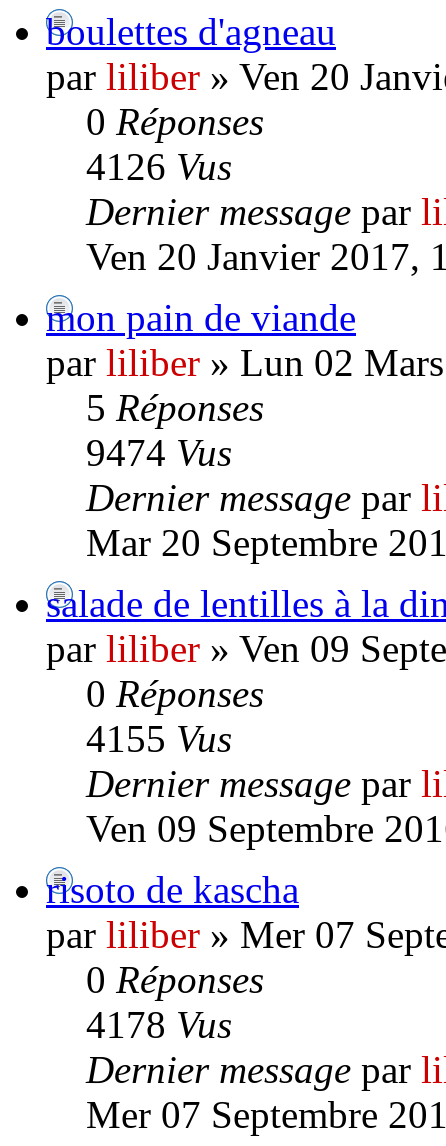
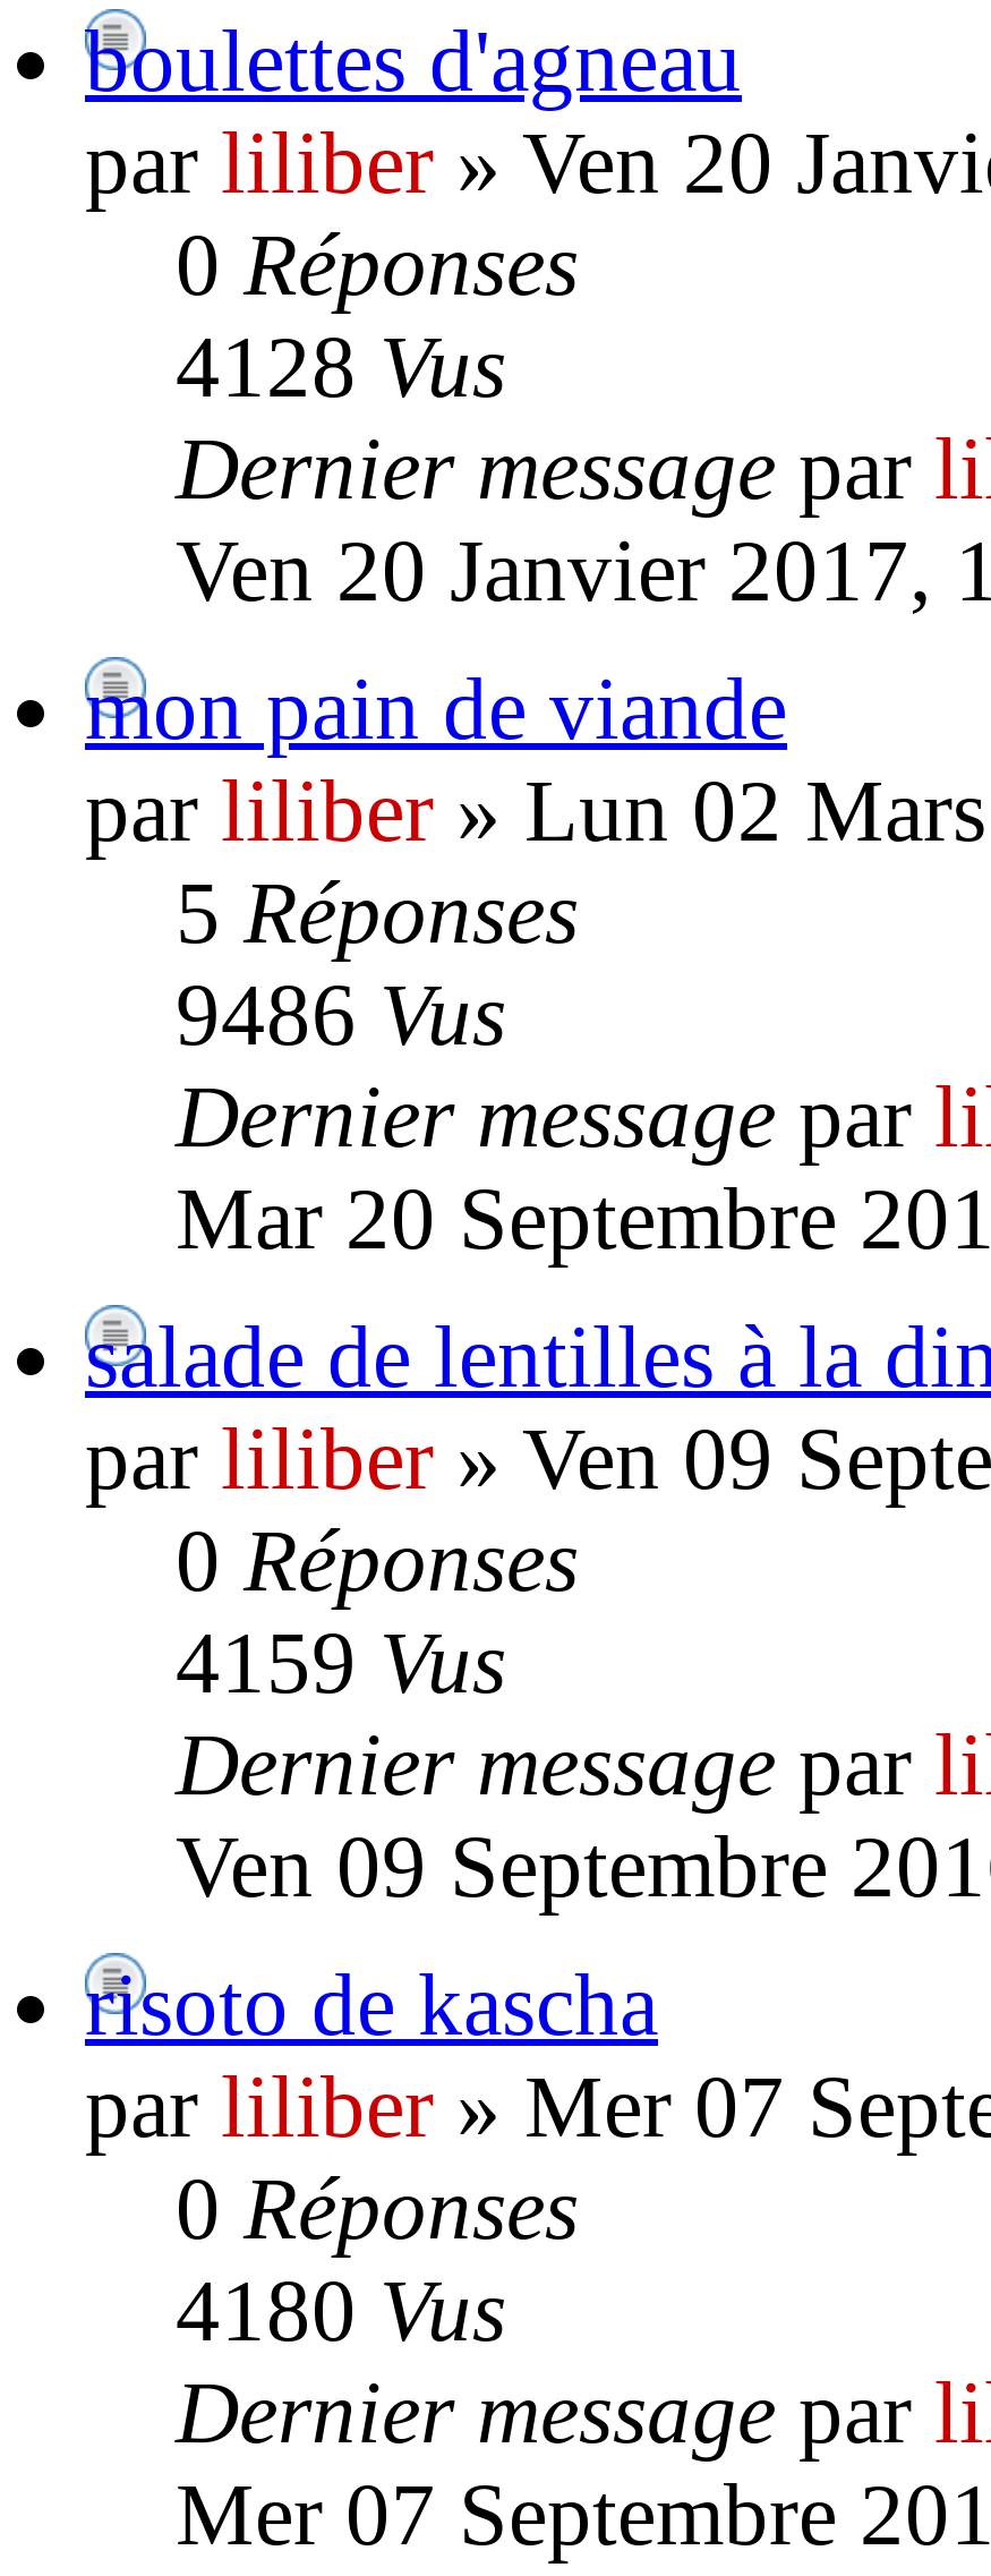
- 4126 Vus
+ 4128 Vus

- 9474 Vus
+ 9486 Vus

- 4155 Vus
+ 4159 Vus

- 4178 Vus
+ 4180 Vus
